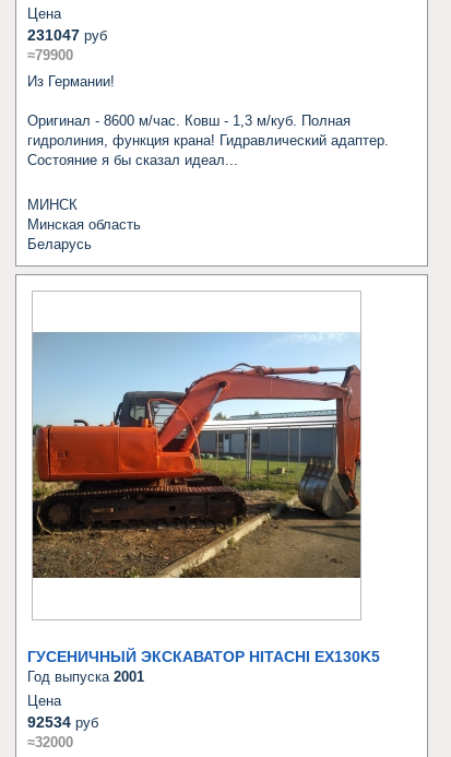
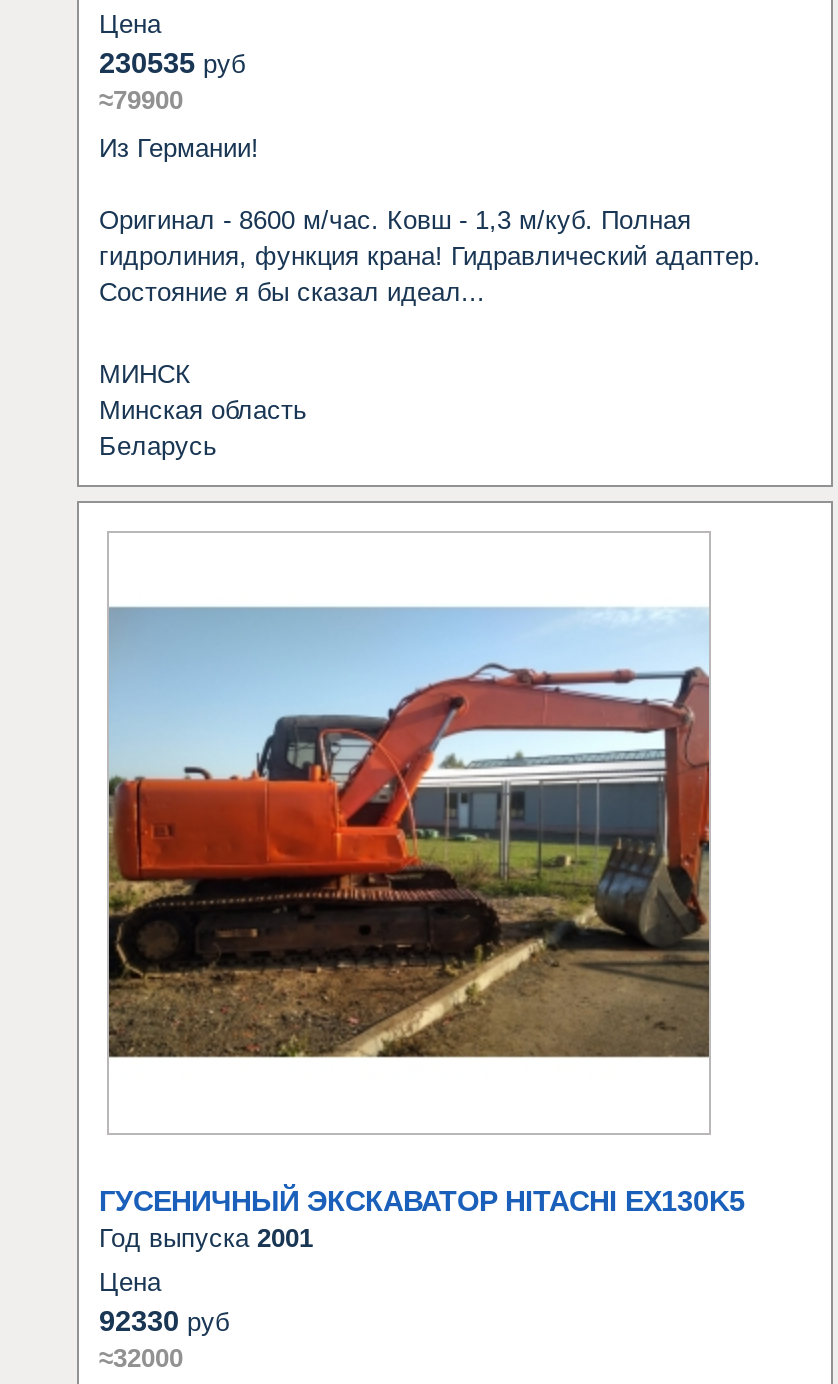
- 231047 руб
+ 230535 руб

- 92534 руб
+ 92330 руб
